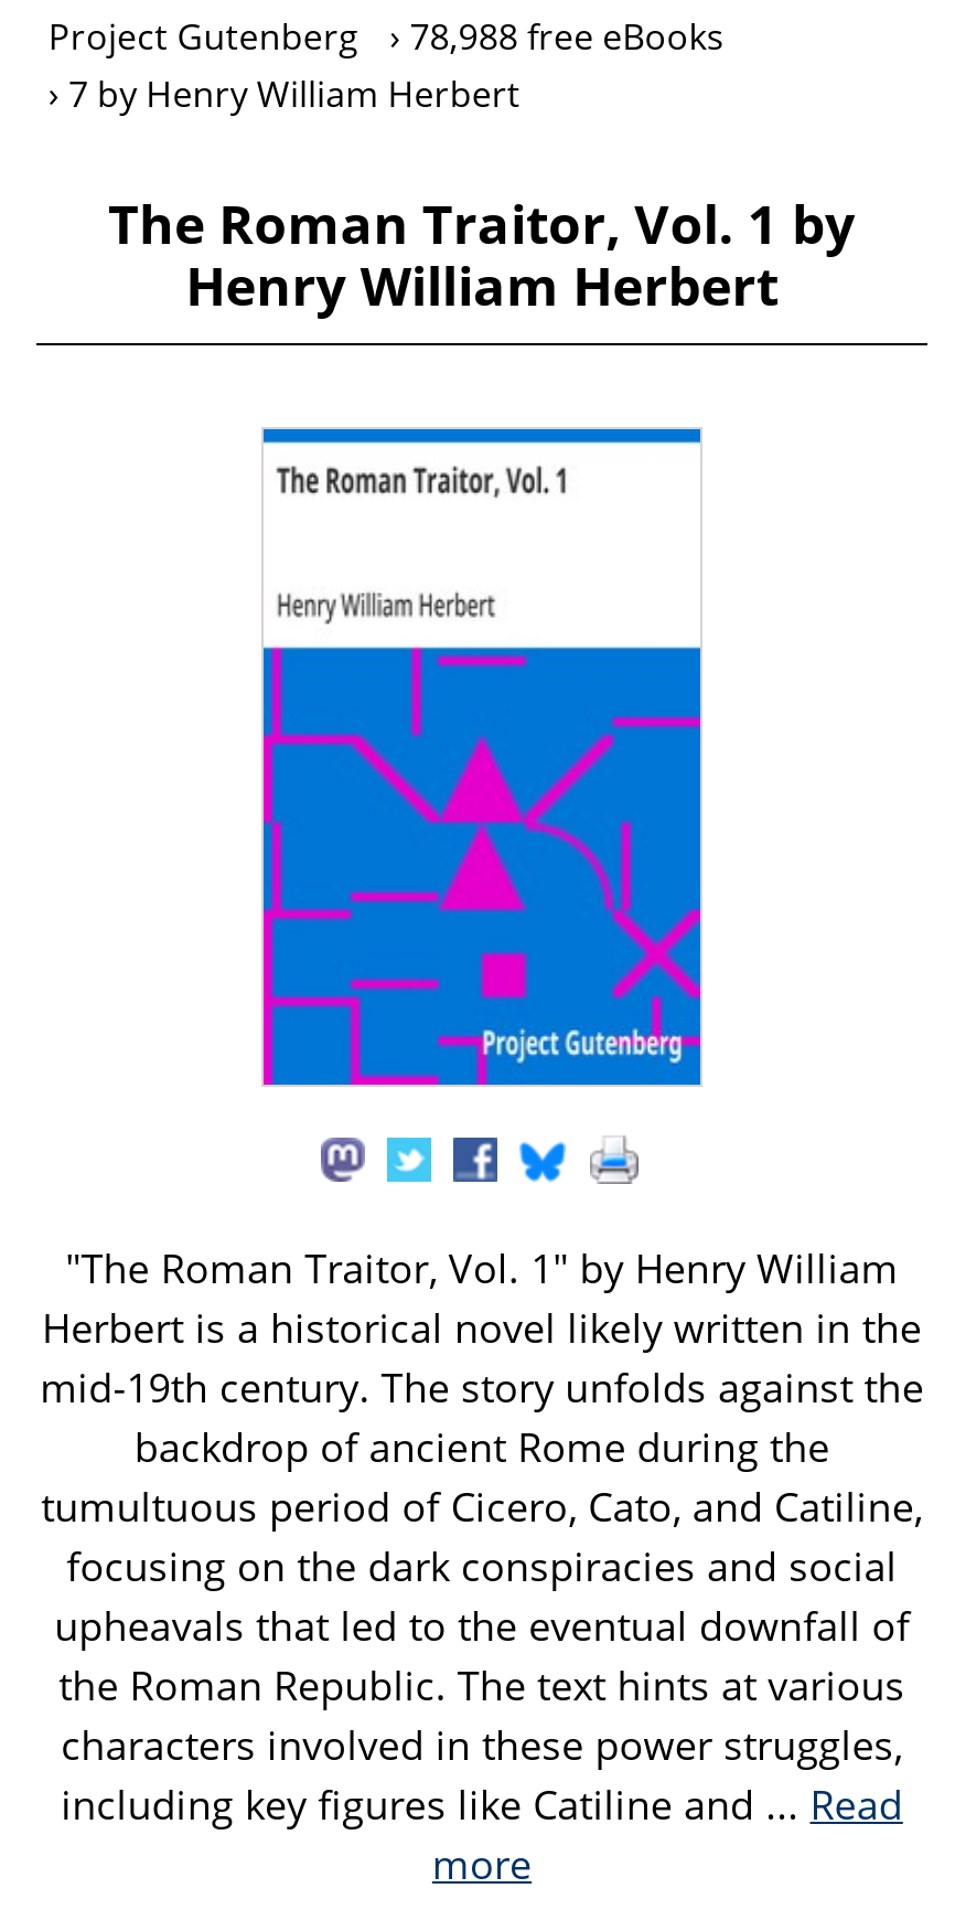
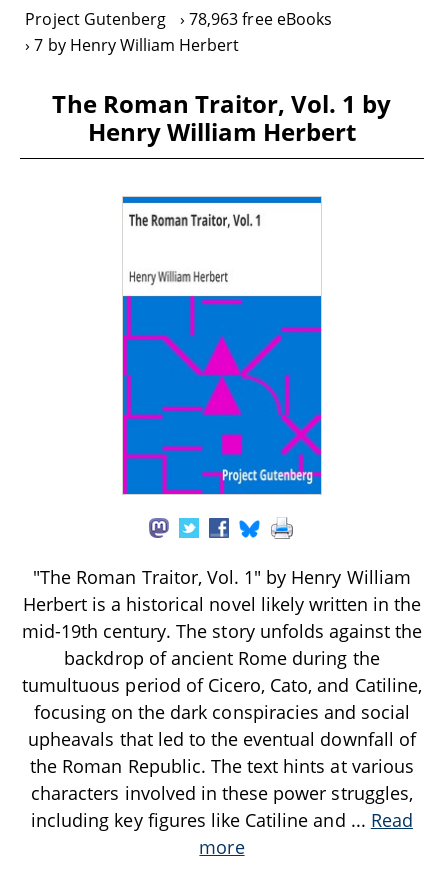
- Project Gutenberg 78,988 free eBooks
+ Project Gutenberg 78,963 free eBooks
